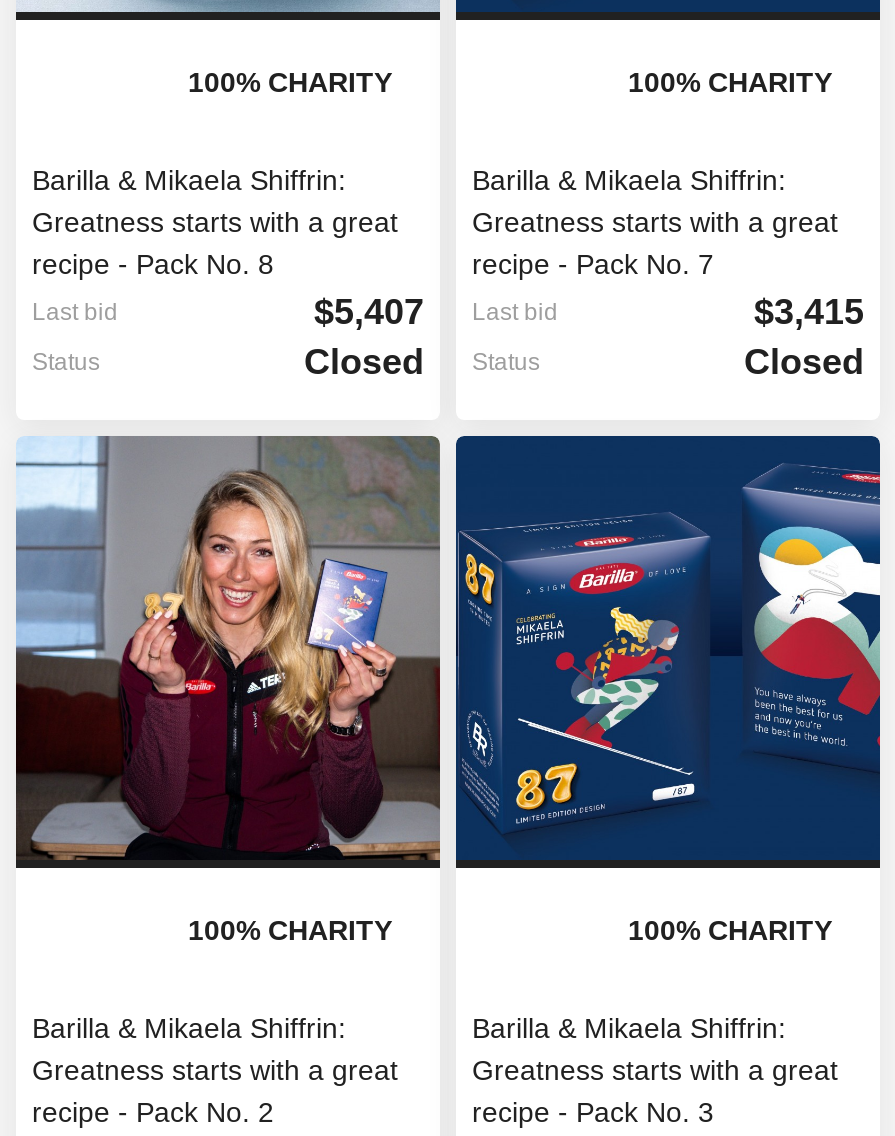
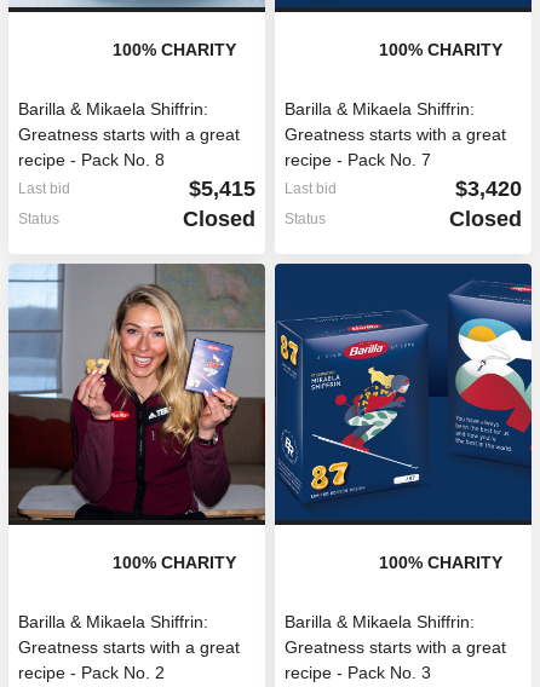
- $5,407 Last bid
+ $5,415 Last bid

- $3,415
+ $3,420
